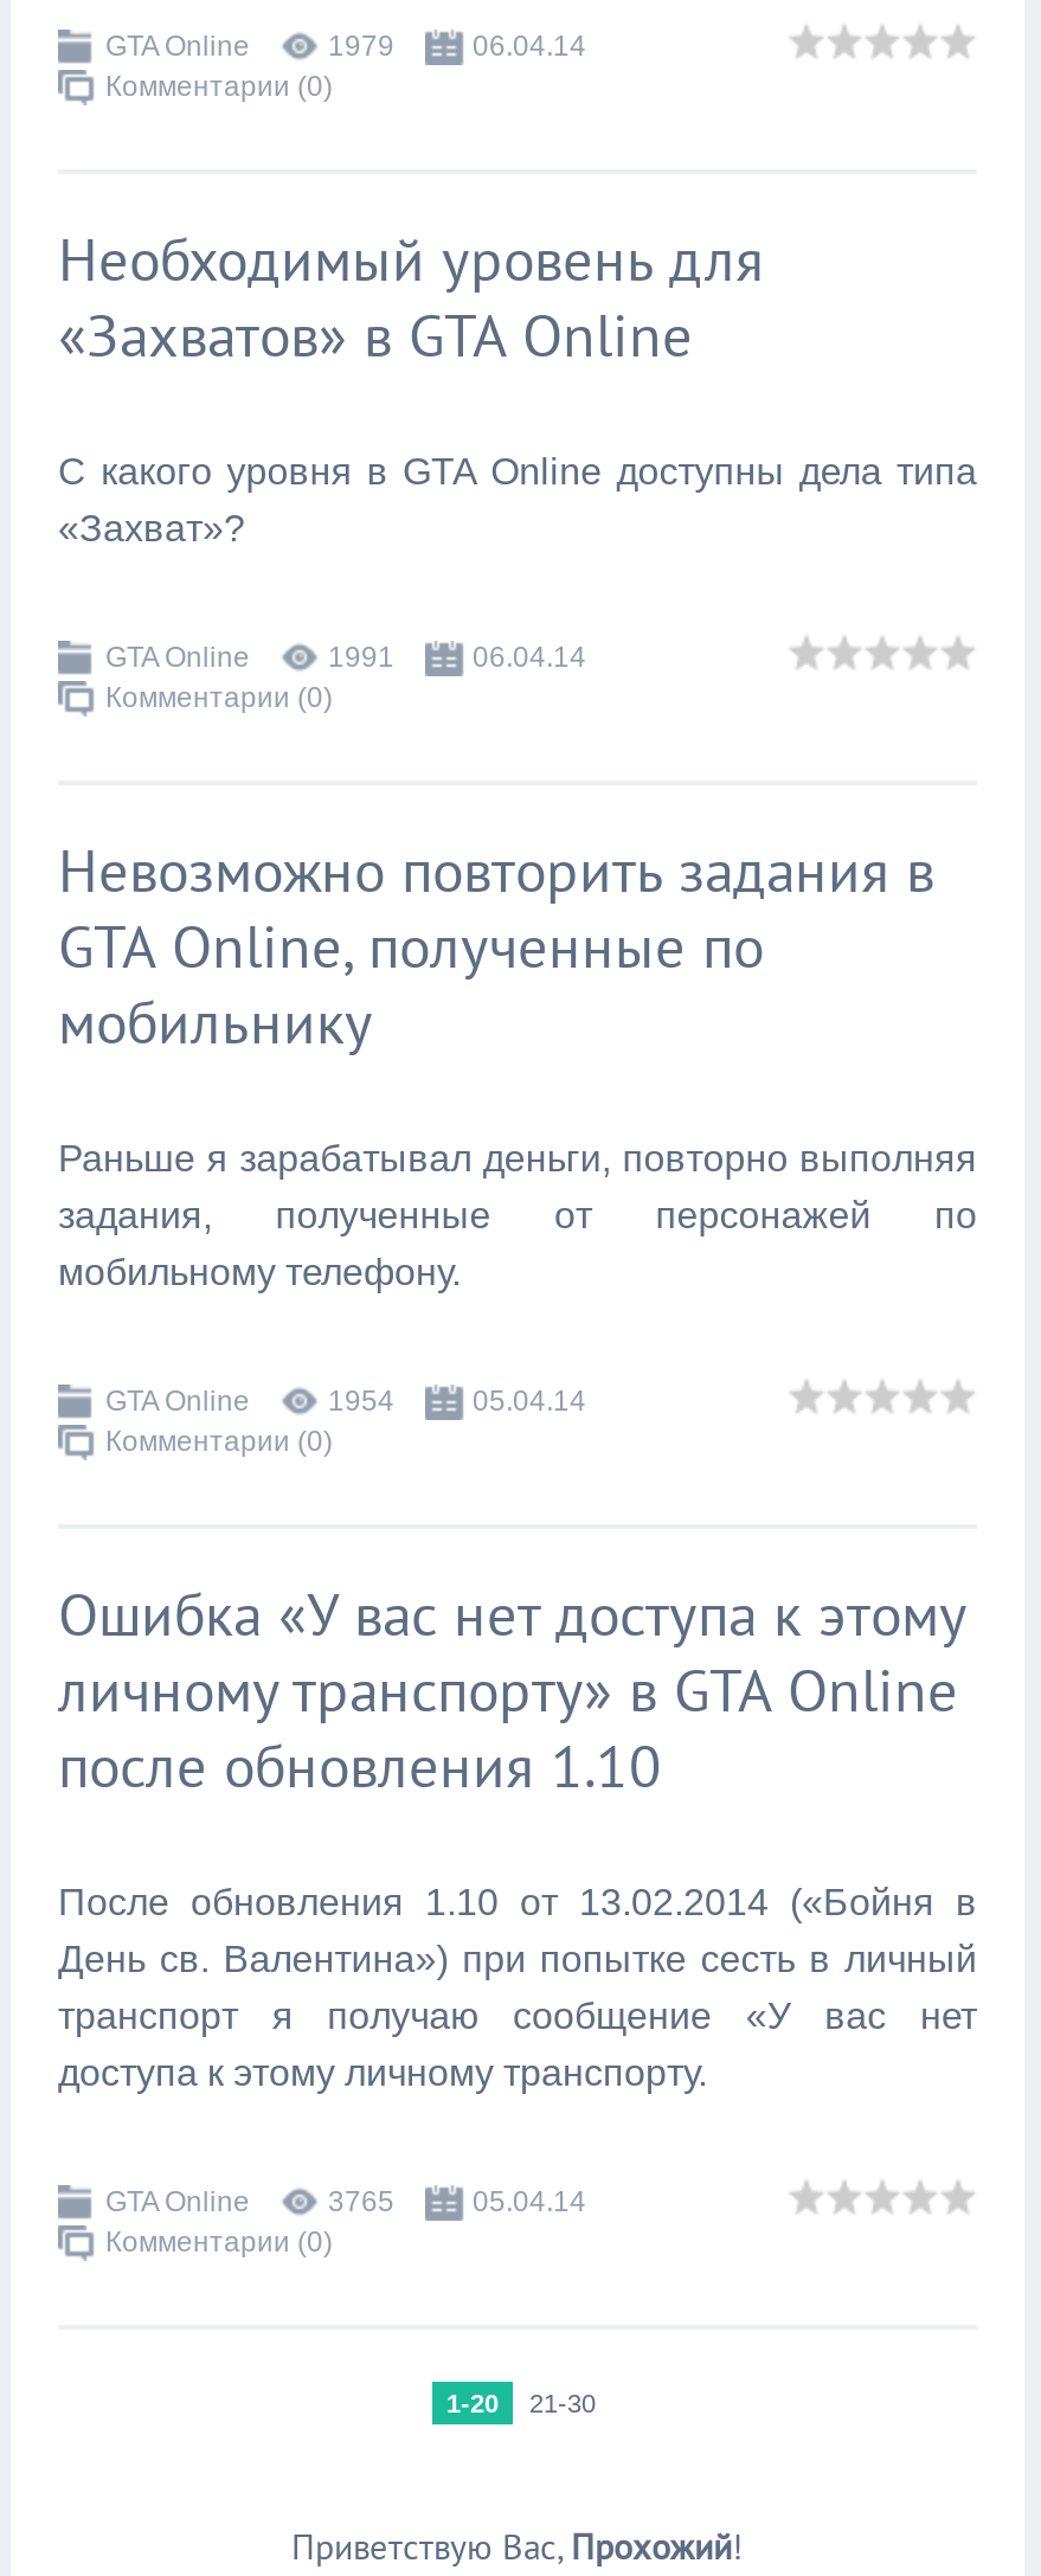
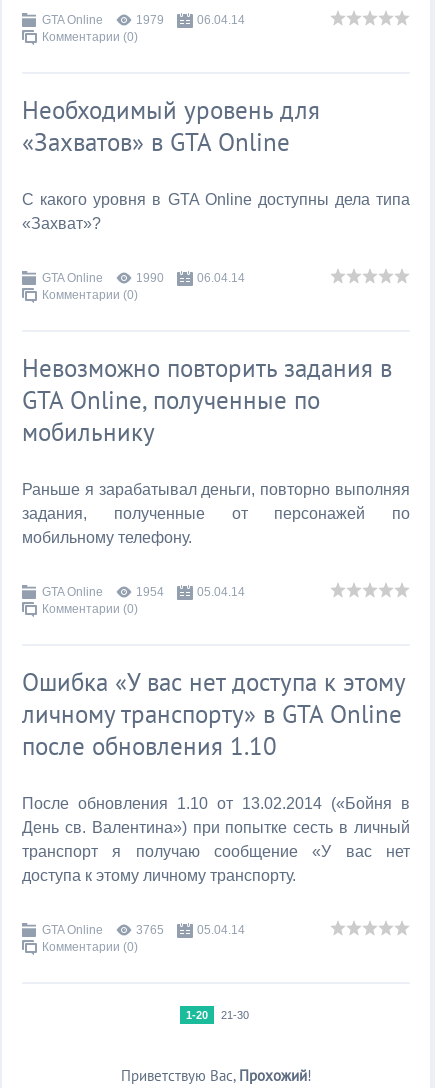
- 1991
+ 1990
